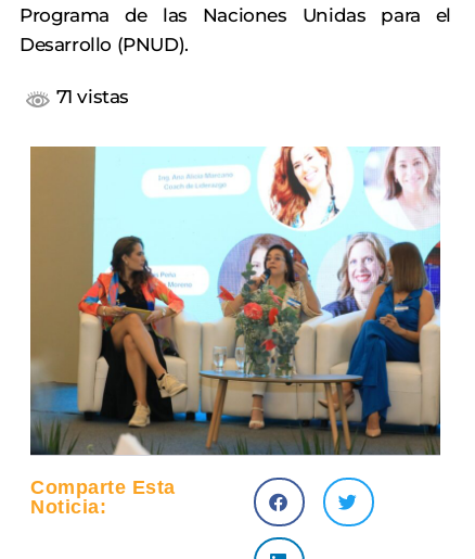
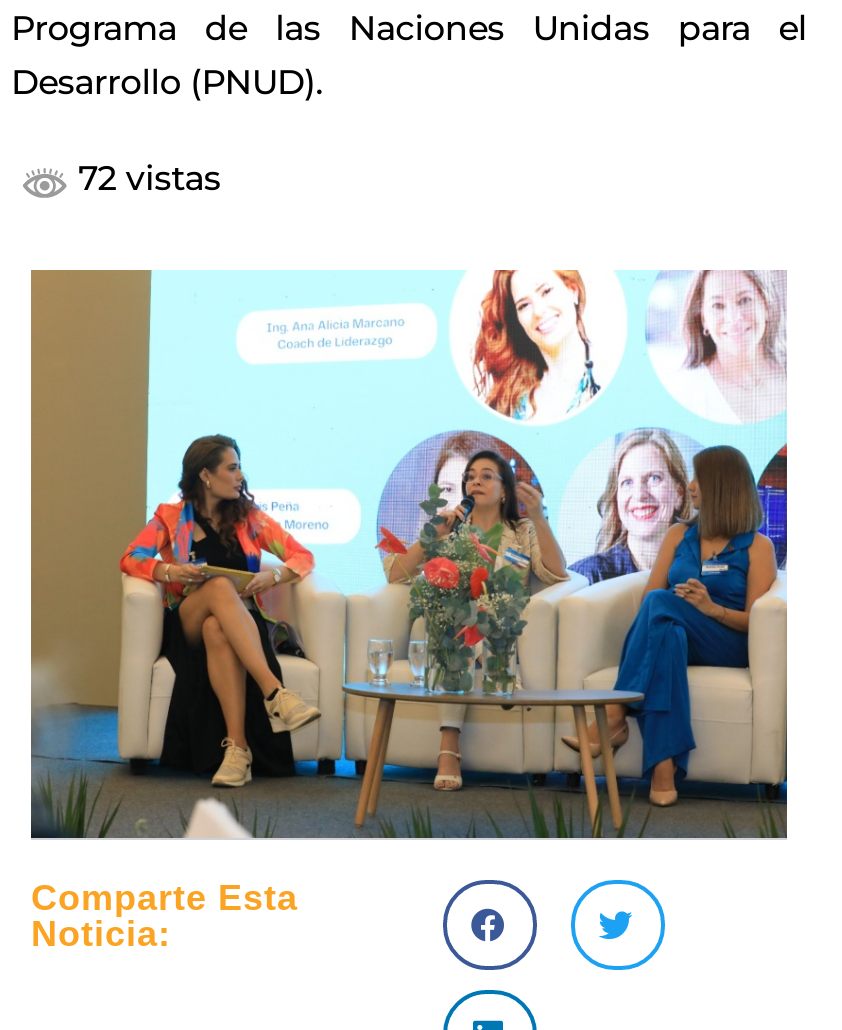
- 71 vistas
+ 72 vistas
